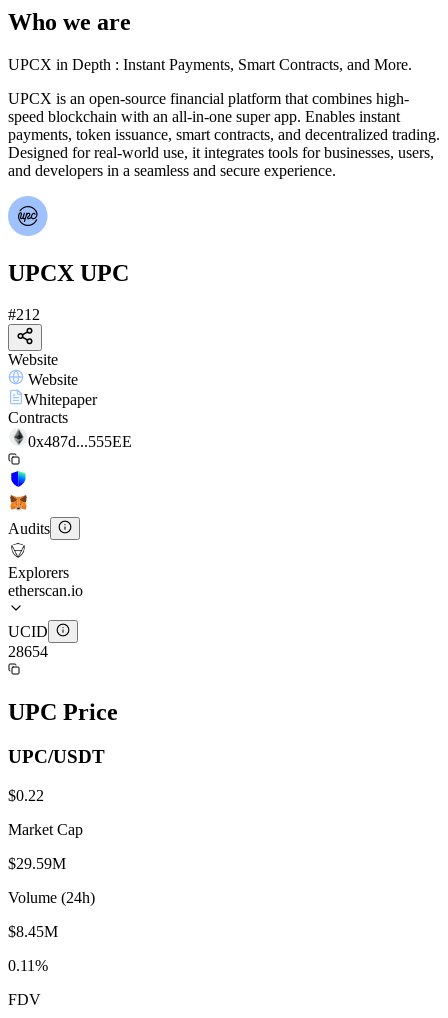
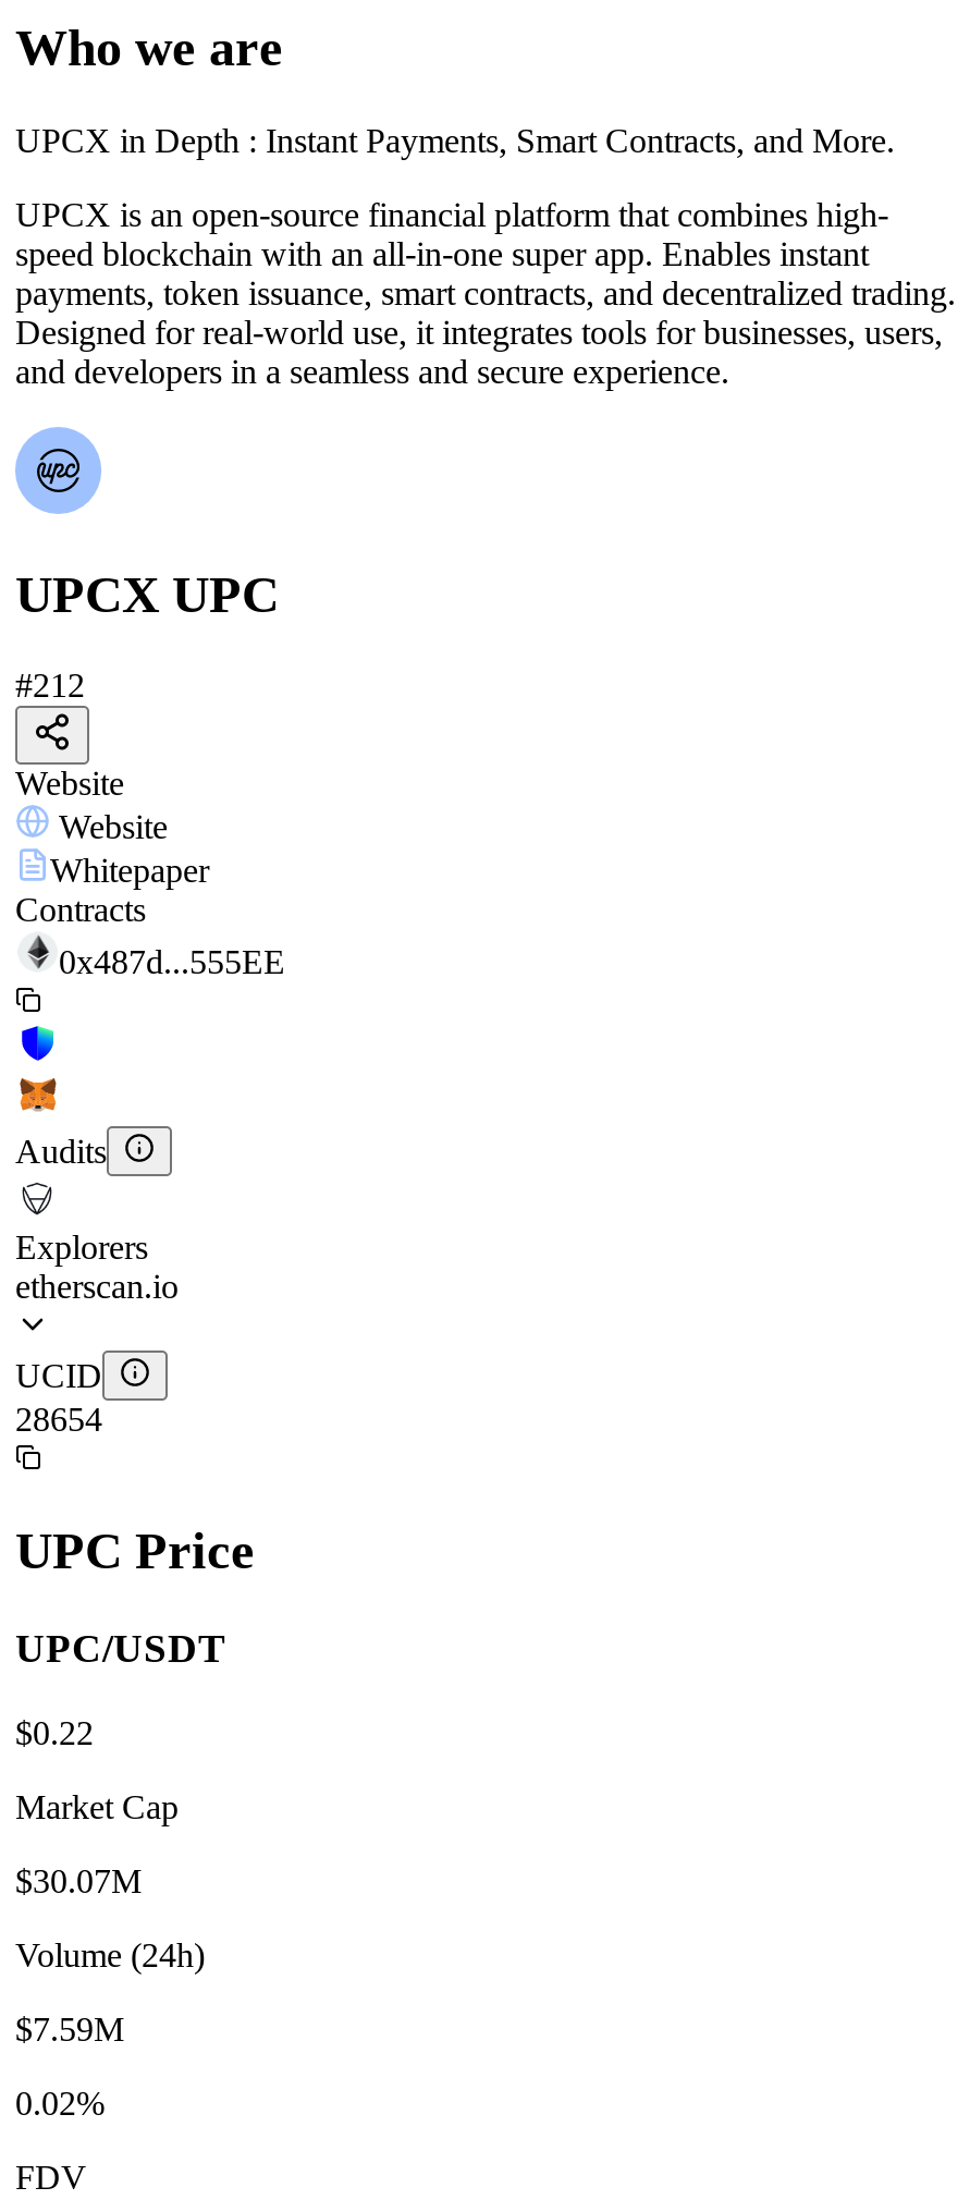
- $29.59M
+ $30.07M

- $8.45M
+ $7.59M

- 0.11%
+ 0.02%
